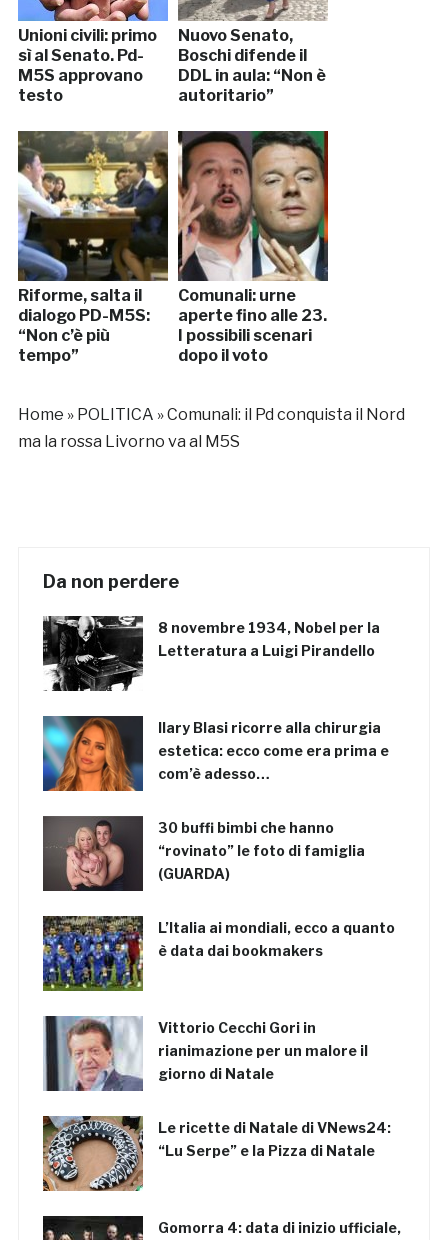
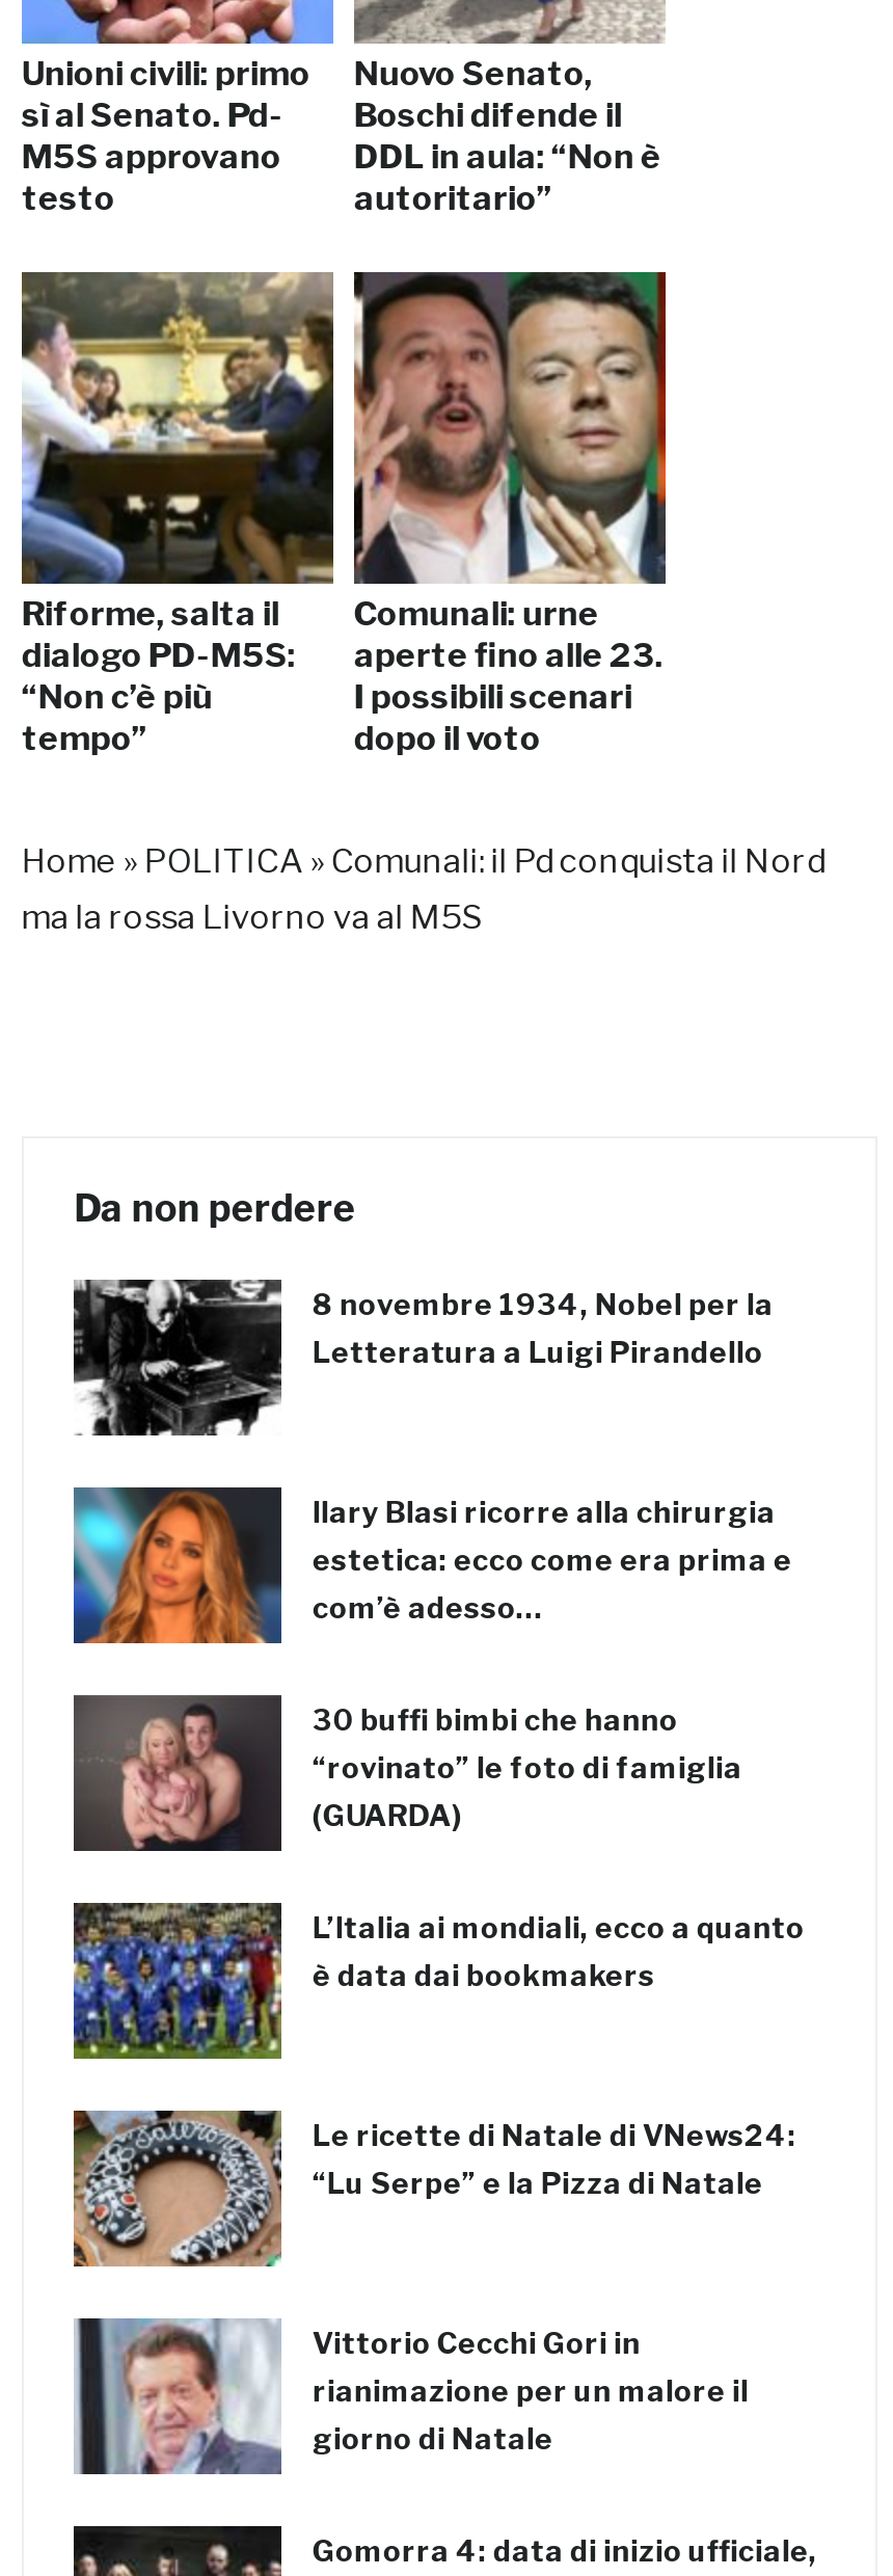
moved down: [image] | Vittorio Cecchi Gori in | rianimazione per un malore il | giorno di Natale

moved up: [image] | Le ricette di Natale di VNews24: | “Lu Serpe” e la Pizza di Natale
